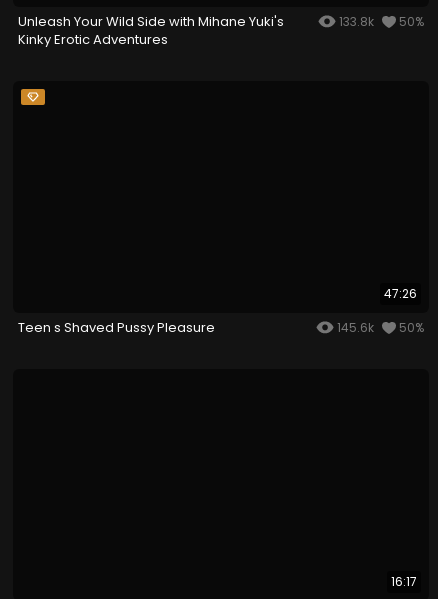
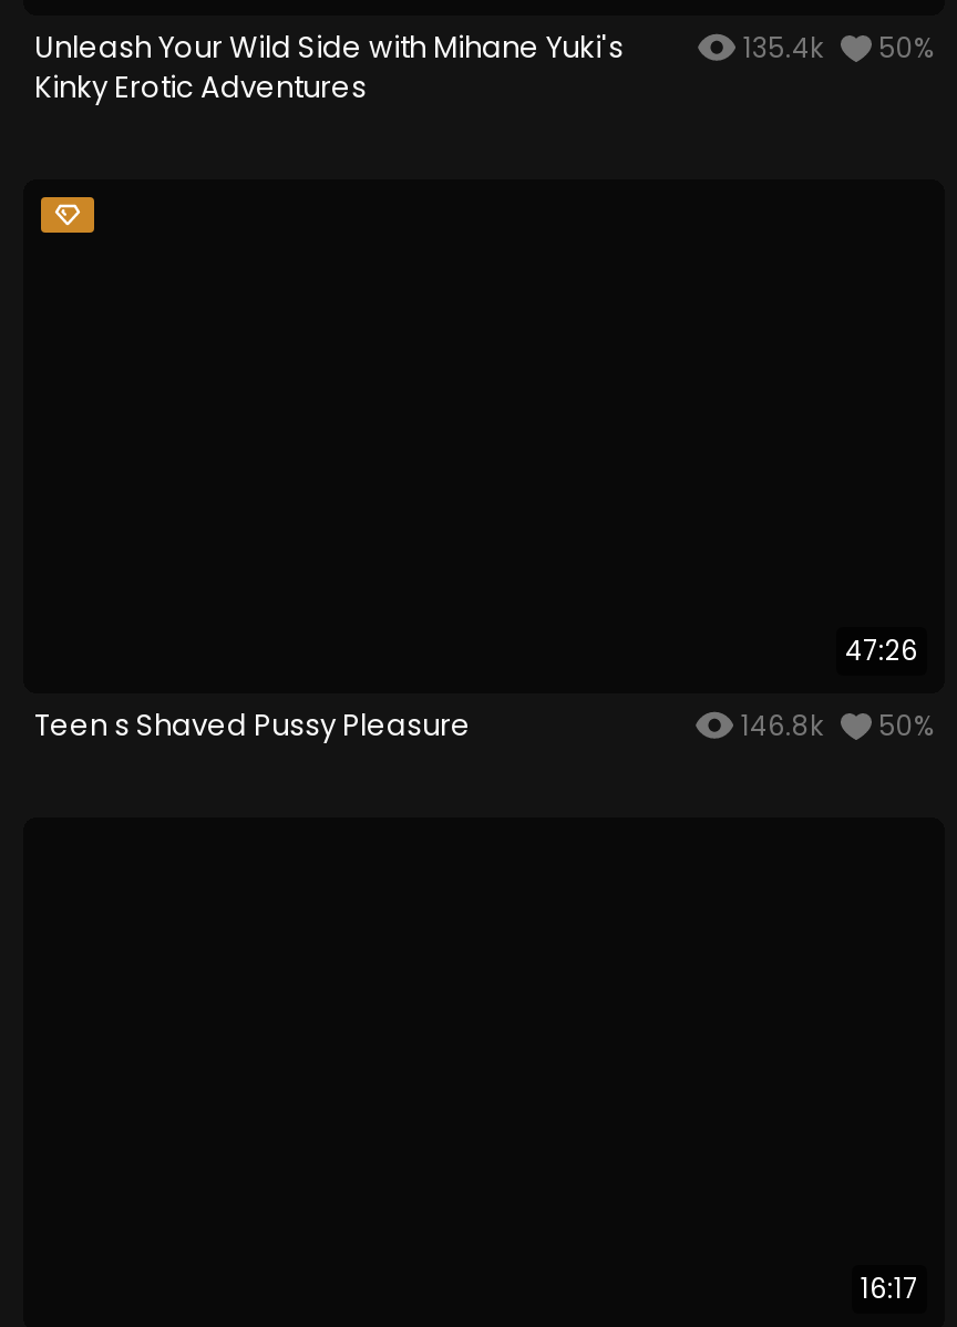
- 133.8k 50%
+ 135.4k 50%

- 145.6k 50%
+ 146.8k 50%
